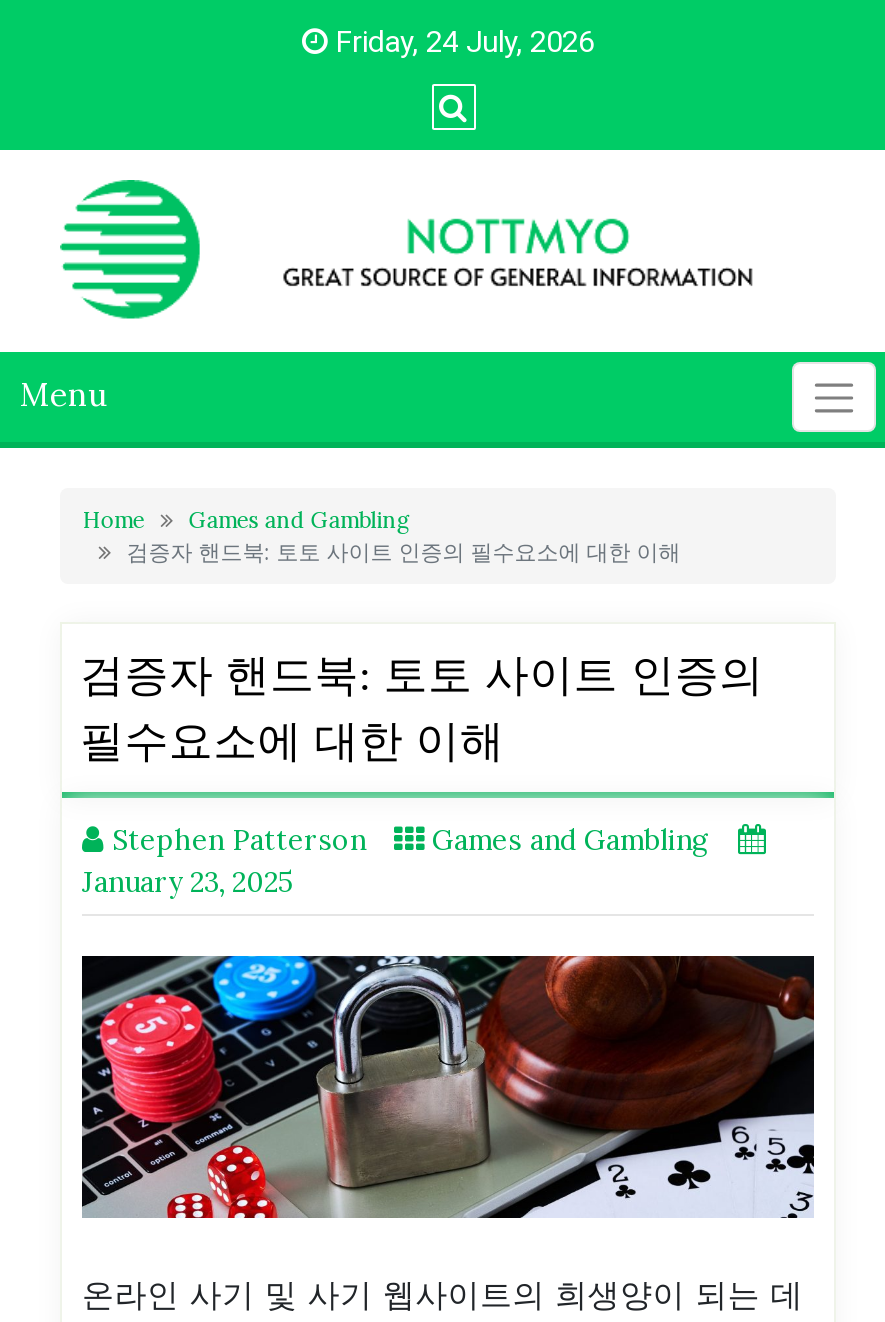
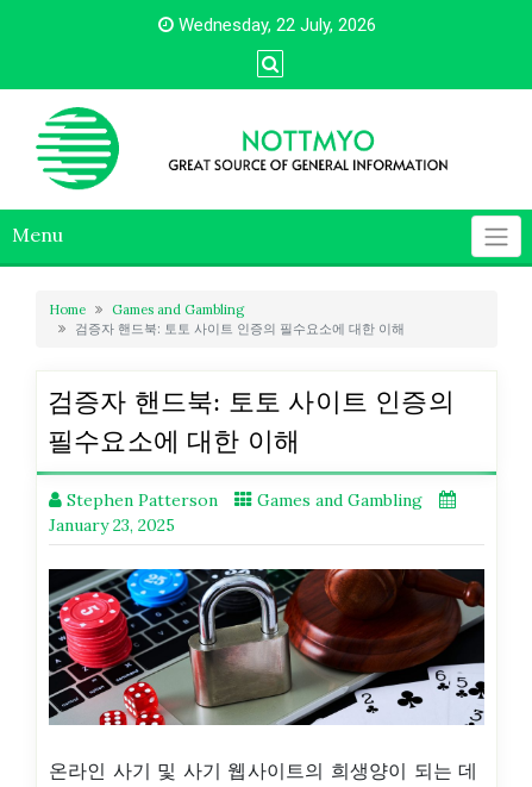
- Friday, 24 July, 2026
+ Wednesday, 22 July, 2026
